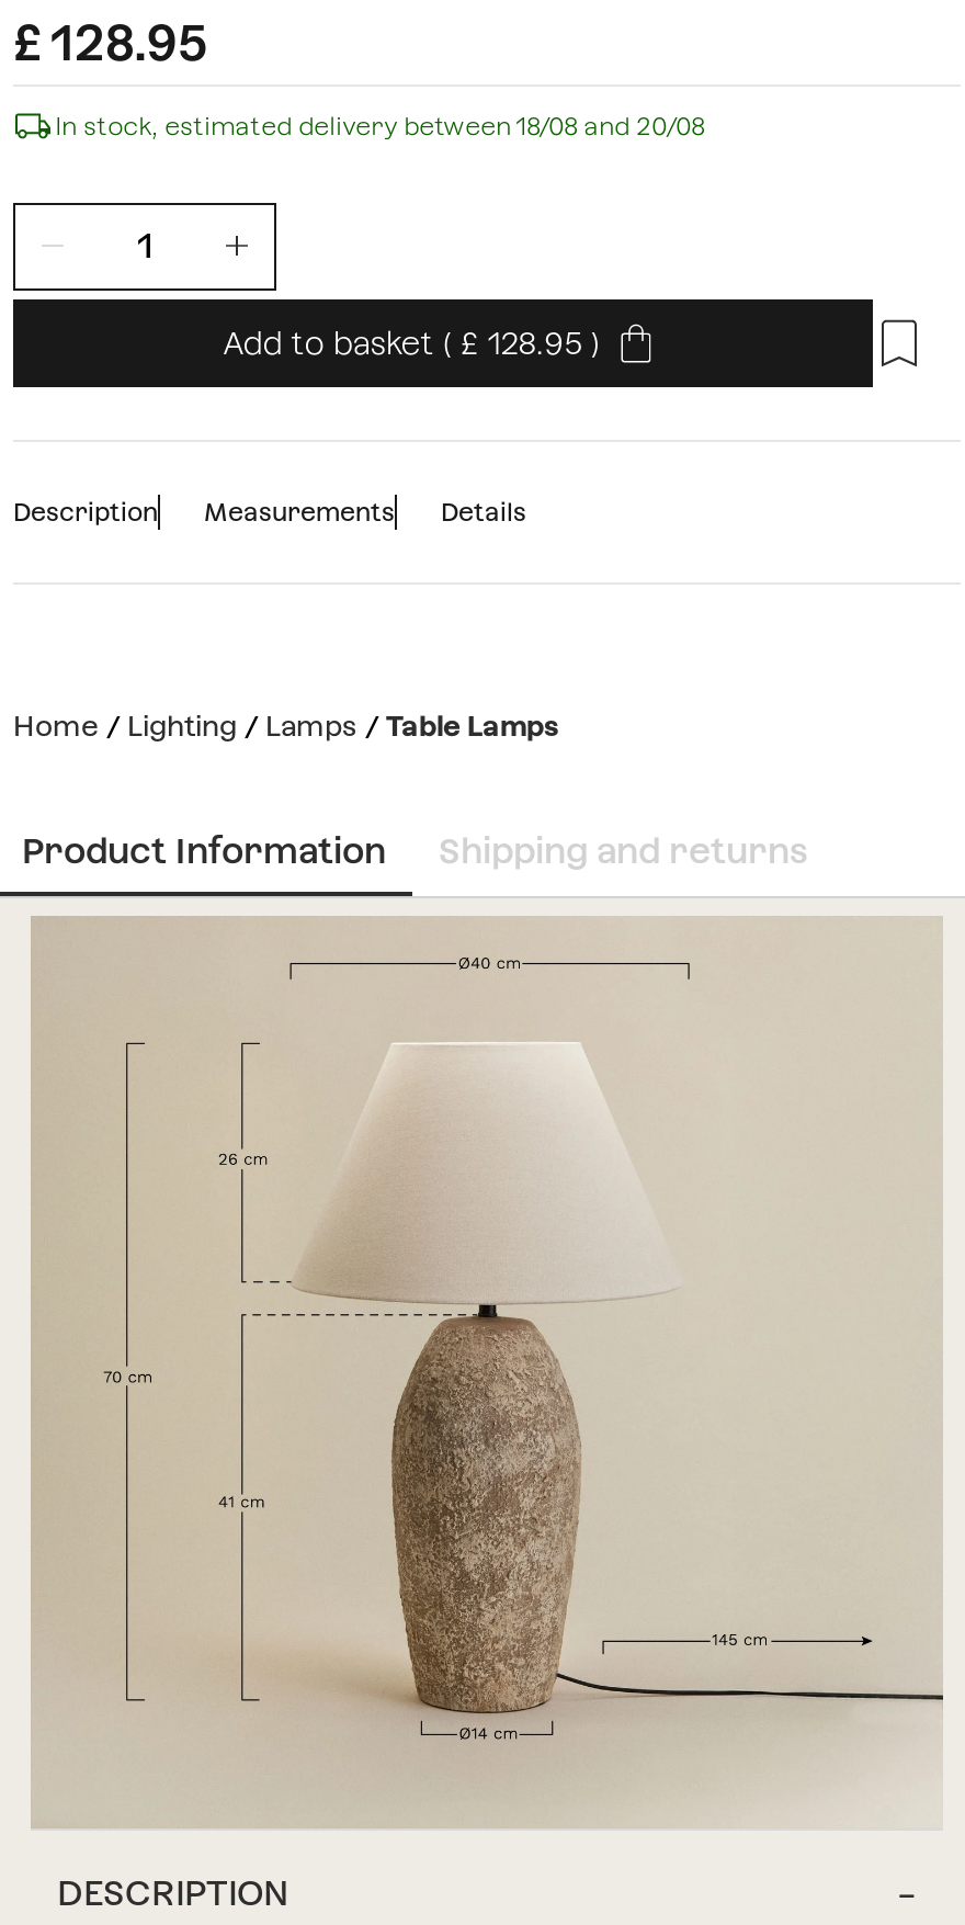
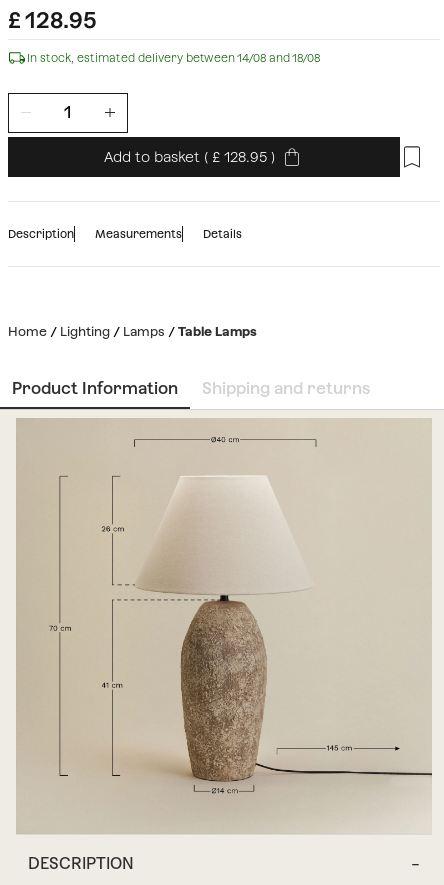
- In stock, estimated delivery between 18/08 and 20/08
+ In stock, estimated delivery between 14/08 and 18/08
